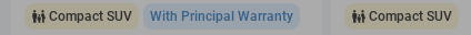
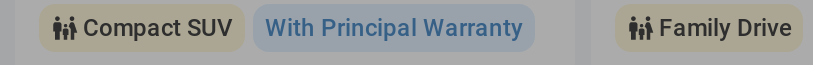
- Compact SUV
+ Family Drive
